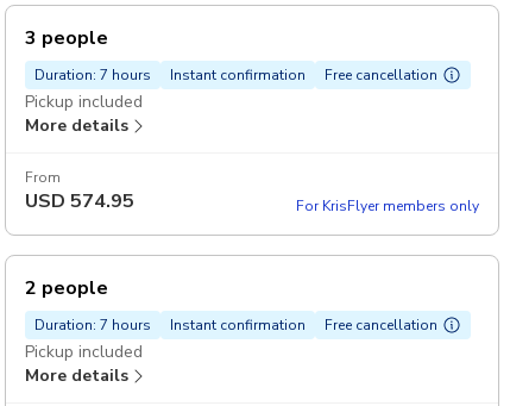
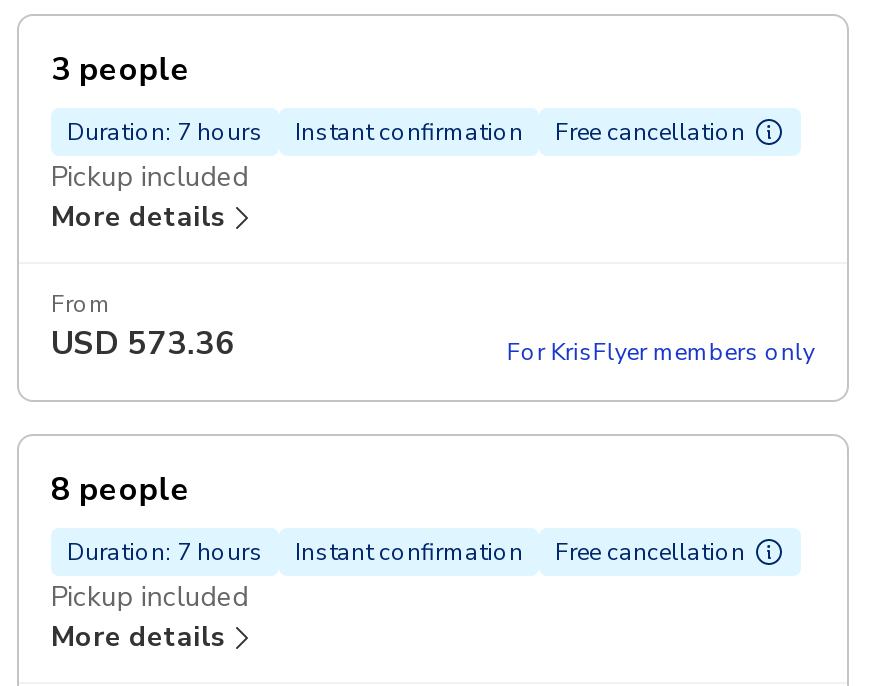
- USD 574.95
+ USD 573.36

- 2 people
+ 8 people
